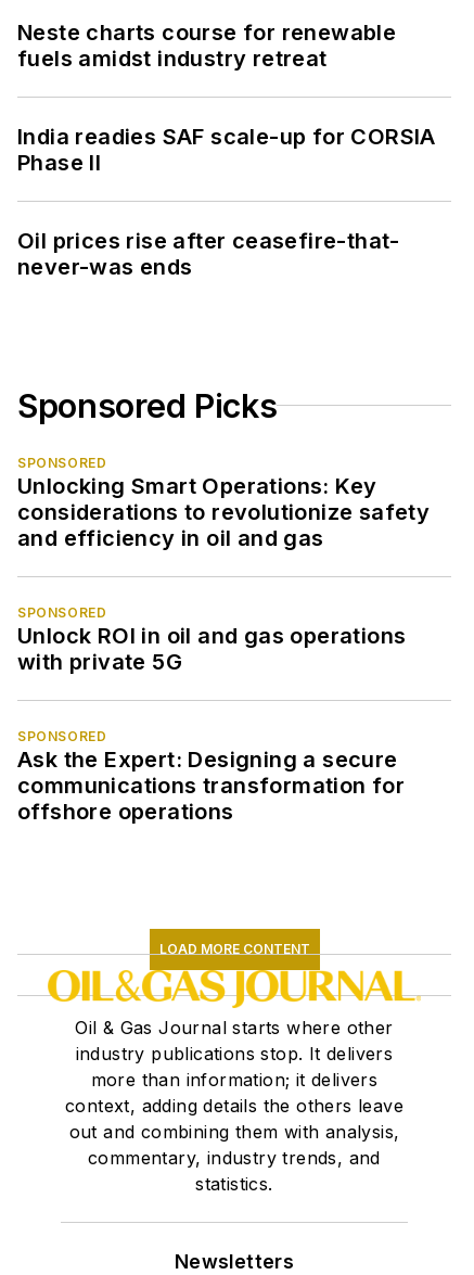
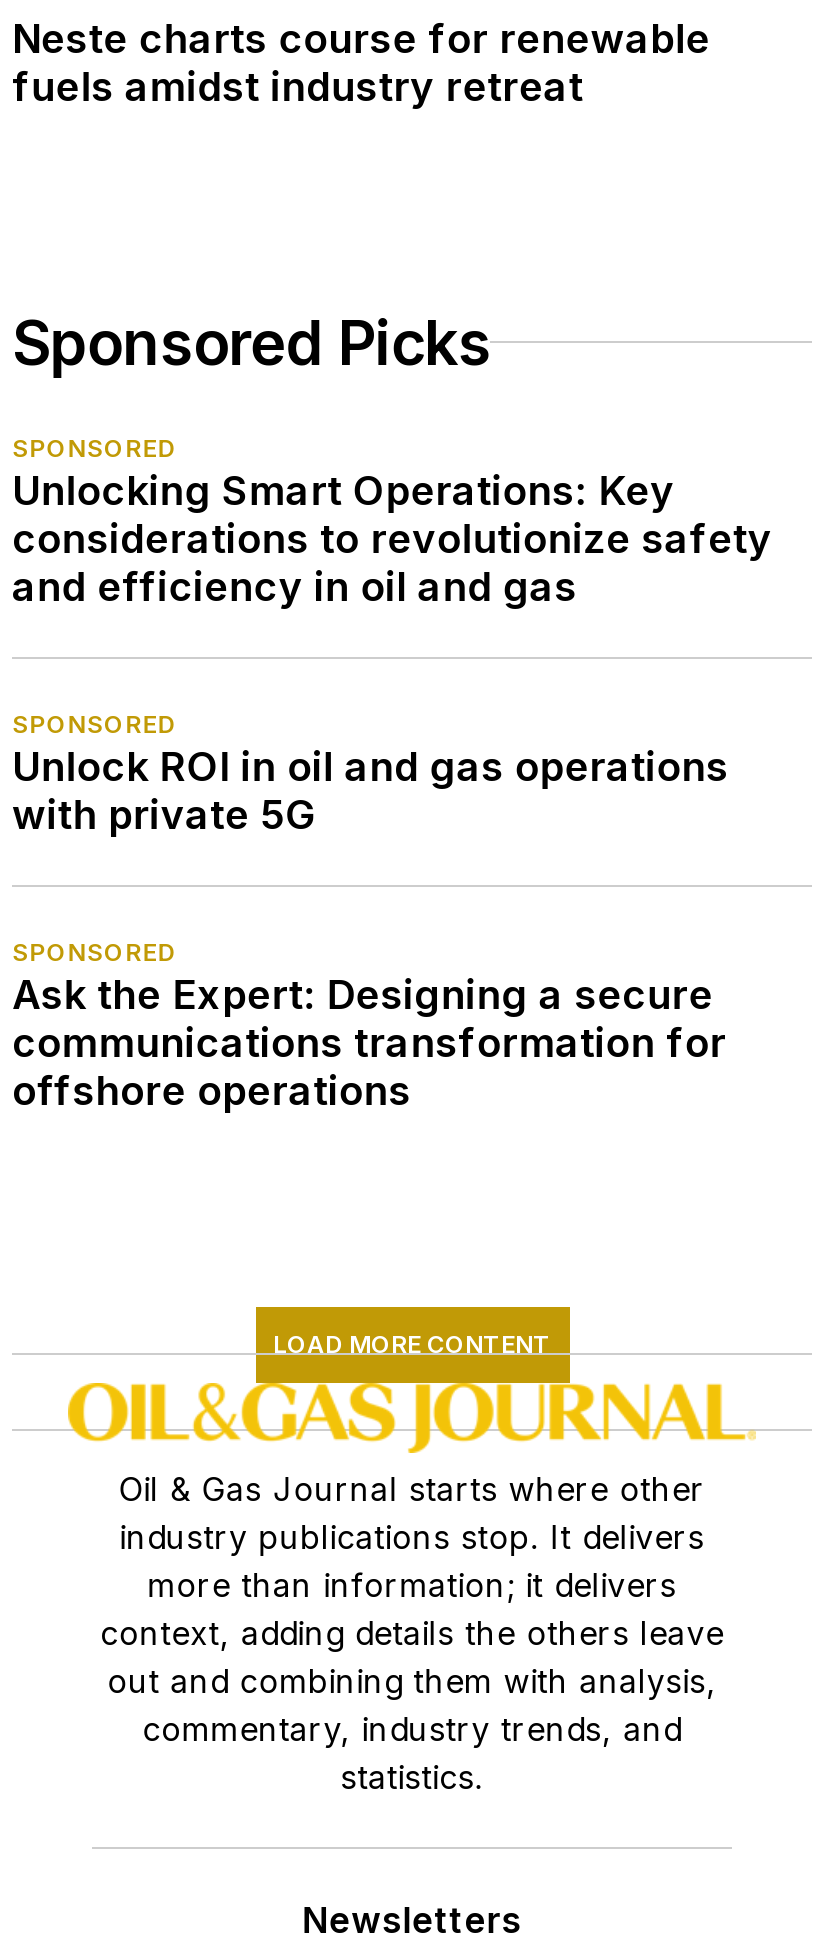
- India readies SAF scale-up for CORSIA
- Phase II
- Oil prices rise after ceasefire-that-
- never-was ends
